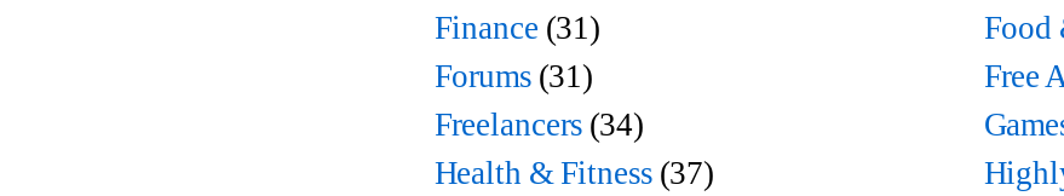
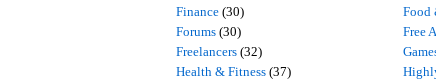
- Finance (31)
+ Finance (30)

- Forums (31)
+ Forums (30)

- Freelancers (34)
+ Freelancers (32)
